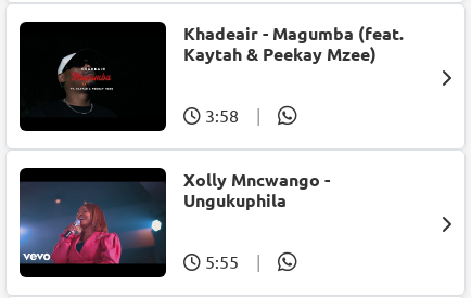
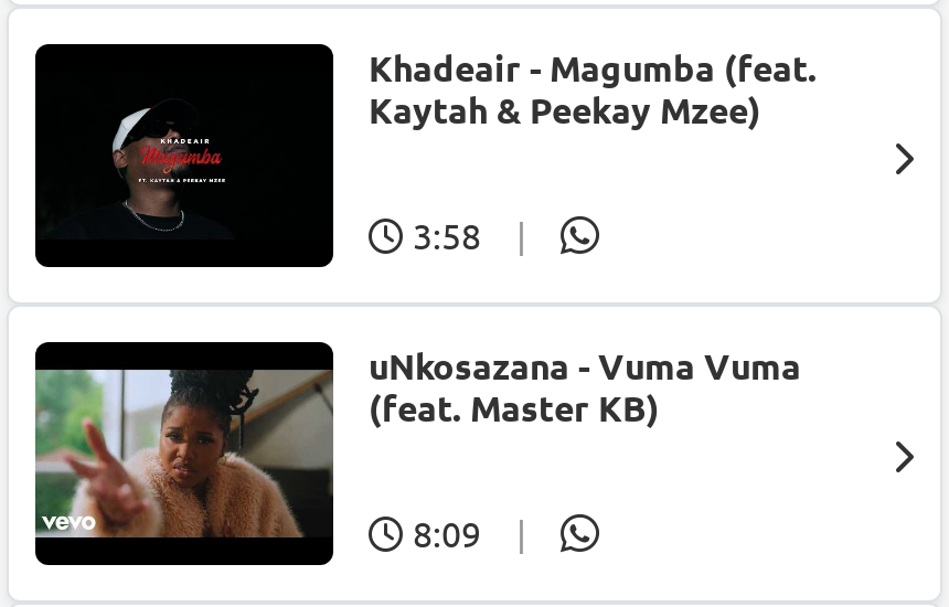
- [image]
- Xolly Mncwango -
- Ungukuphila
+ [image]
+ uNkosazana - Vuma Vuma
+ (feat. Master KB)

- 5:55
+ 8:09
